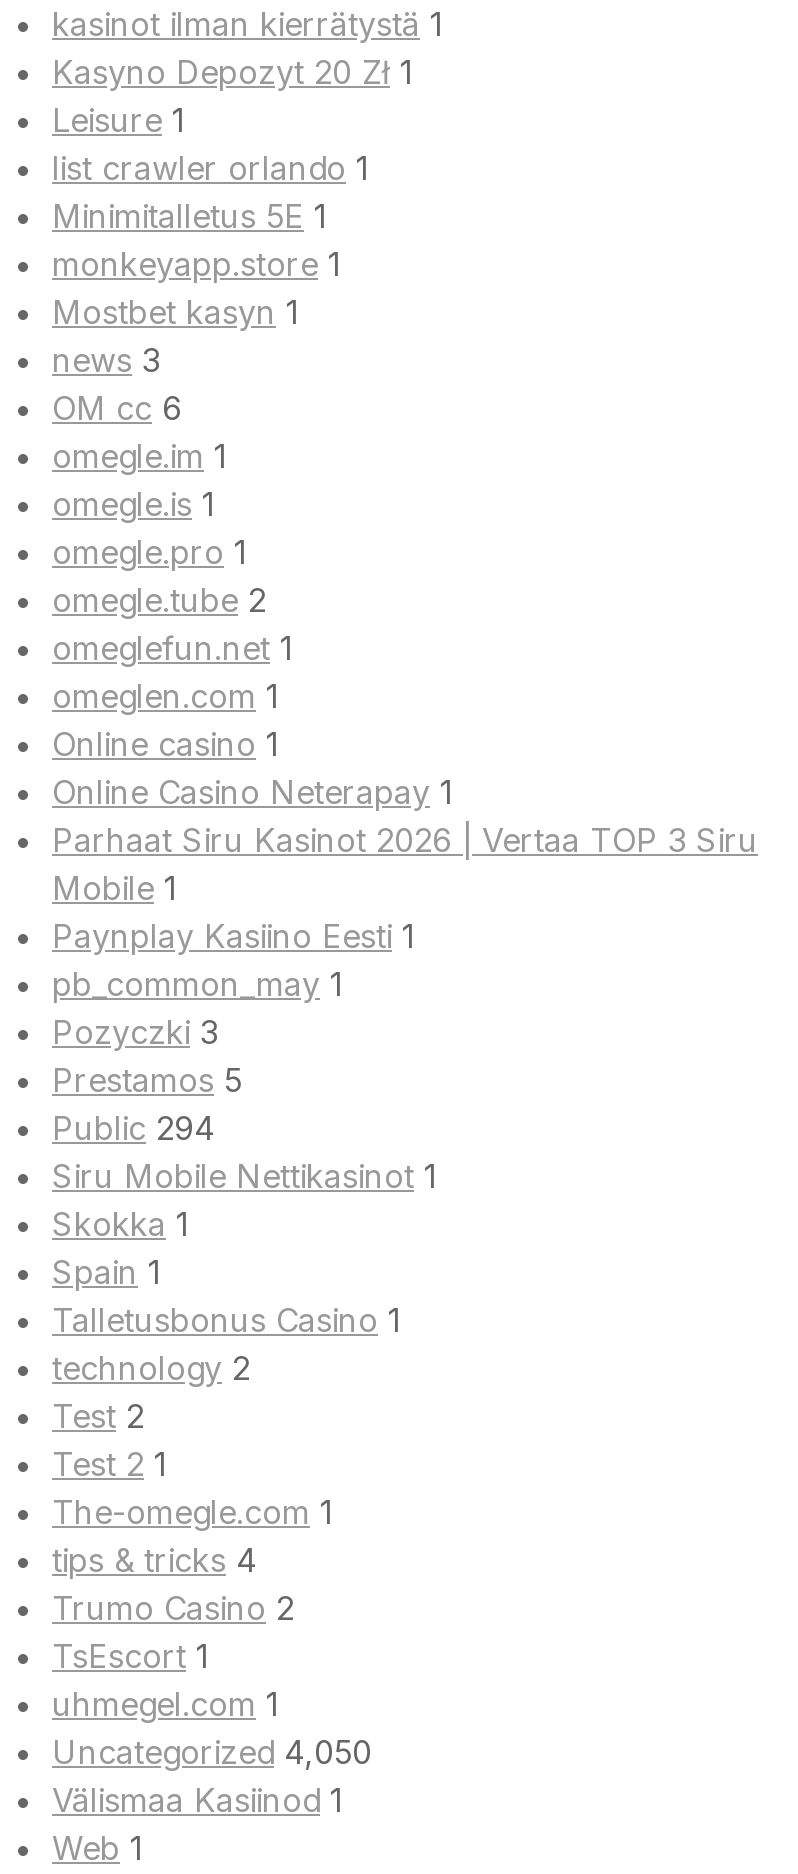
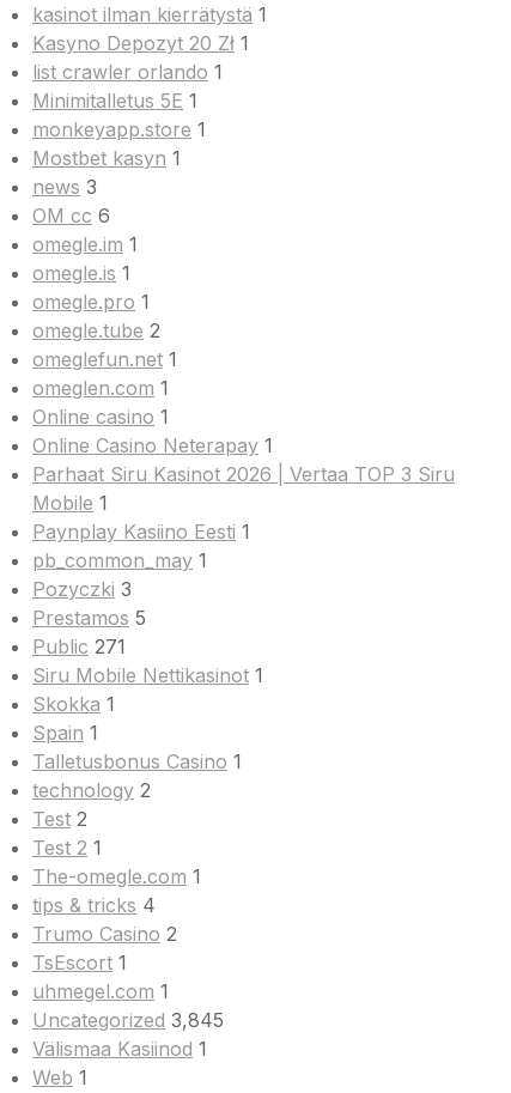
- Leisure 1

- Public 294
+ Public 271

- Uncategorized 4,050
+ Uncategorized 3,845
